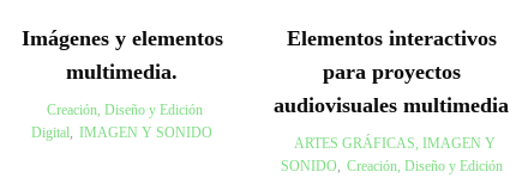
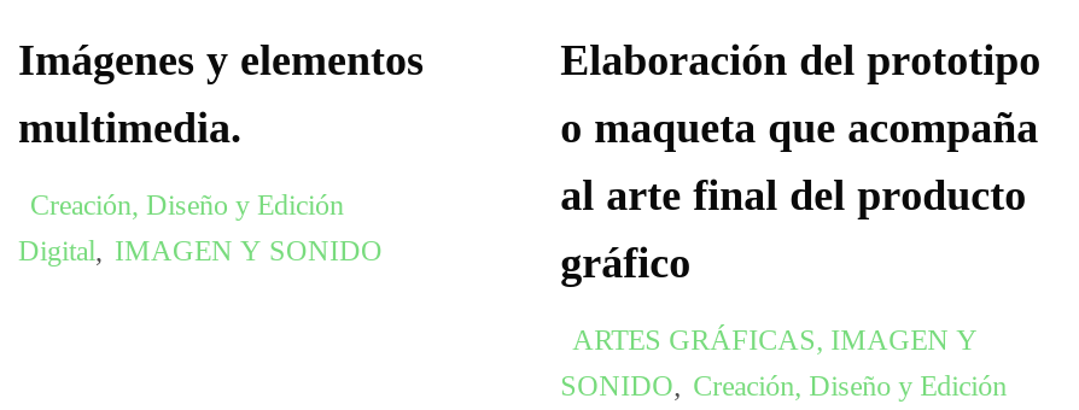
- Elementos interactivos
- para proyectos
- audiovisuales multimedia
+ Elaboración del prototipo
+ o maqueta que acompaña
+ al arte final del producto
+ gráfico
